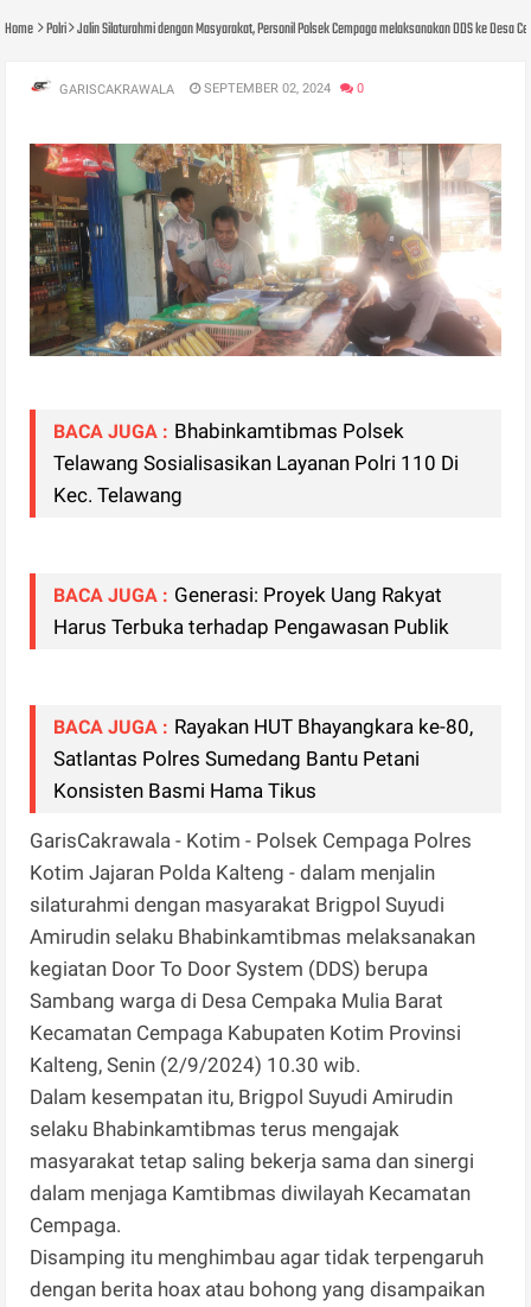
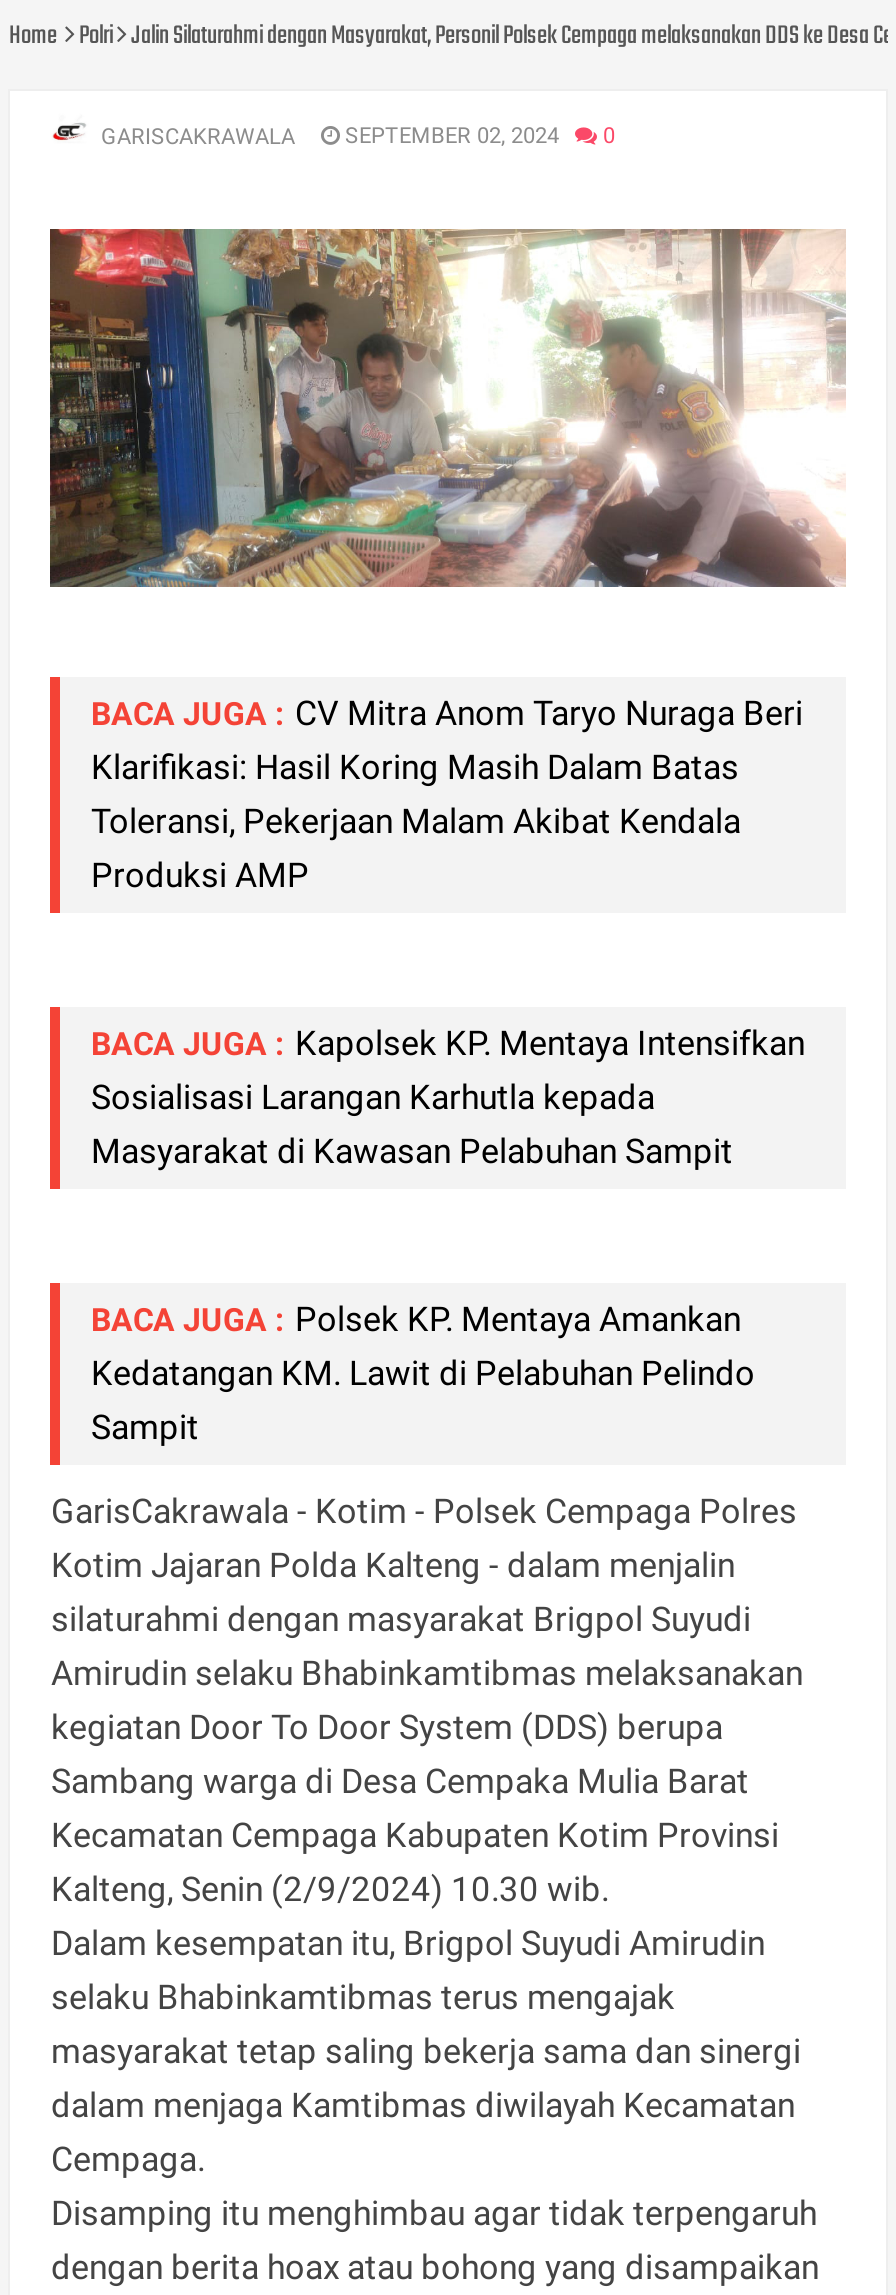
- BACA JUGA : Bhabinkamtibmas Polsek
- Telawang Sosialisasikan Layanan Polri 110 Di
- Kec. Telawang
+ BACA JUGA : CV Mitra Anom Taryo Nuraga Beri
+ Klarifikasi: Hasil Koring Masih Dalam Batas
+ Toleransi, Pekerjaan Malam Akibat Kendala
+ Produksi AMP

- BACA JUGA : Generasi: Proyek Uang Rakyat
- Harus Terbuka terhadap Pengawasan Publik
+ BACA JUGA : Kapolsek KP. Mentaya Intensifkan
+ Sosialisasi Larangan Karhutla kepada
+ Masyarakat di Kawasan Pelabuhan Sampit

- BACA JUGA : Rayakan HUT Bhayangkara ke-80,
- Satlantas Polres Sumedang Bantu Petani
- Konsisten Basmi Hama Tikus
+ BACA JUGA : Polsek KP. Mentaya Amankan
+ Kedatangan KM. Lawit di Pelabuhan Pelindo
+ Sampit
